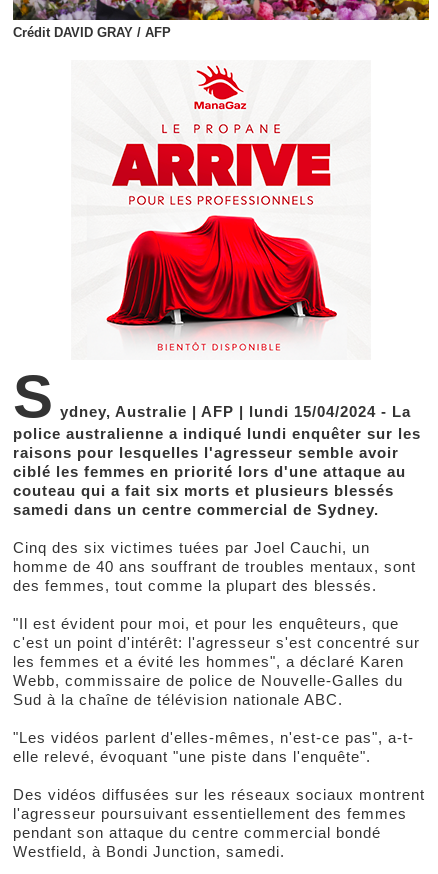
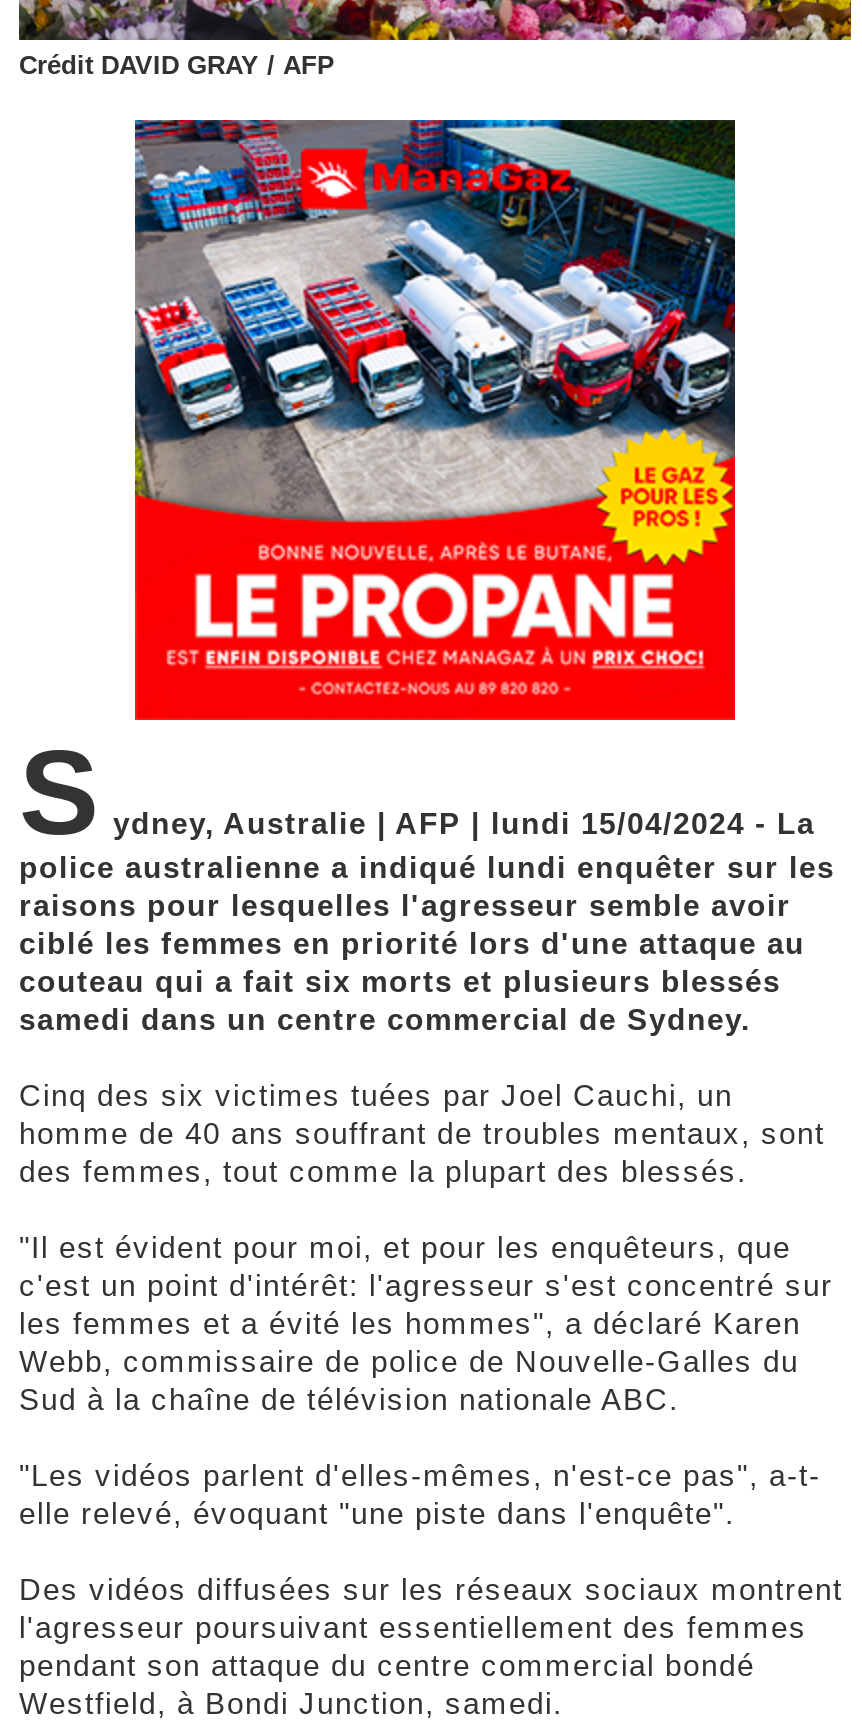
- [image]
+ [image]
